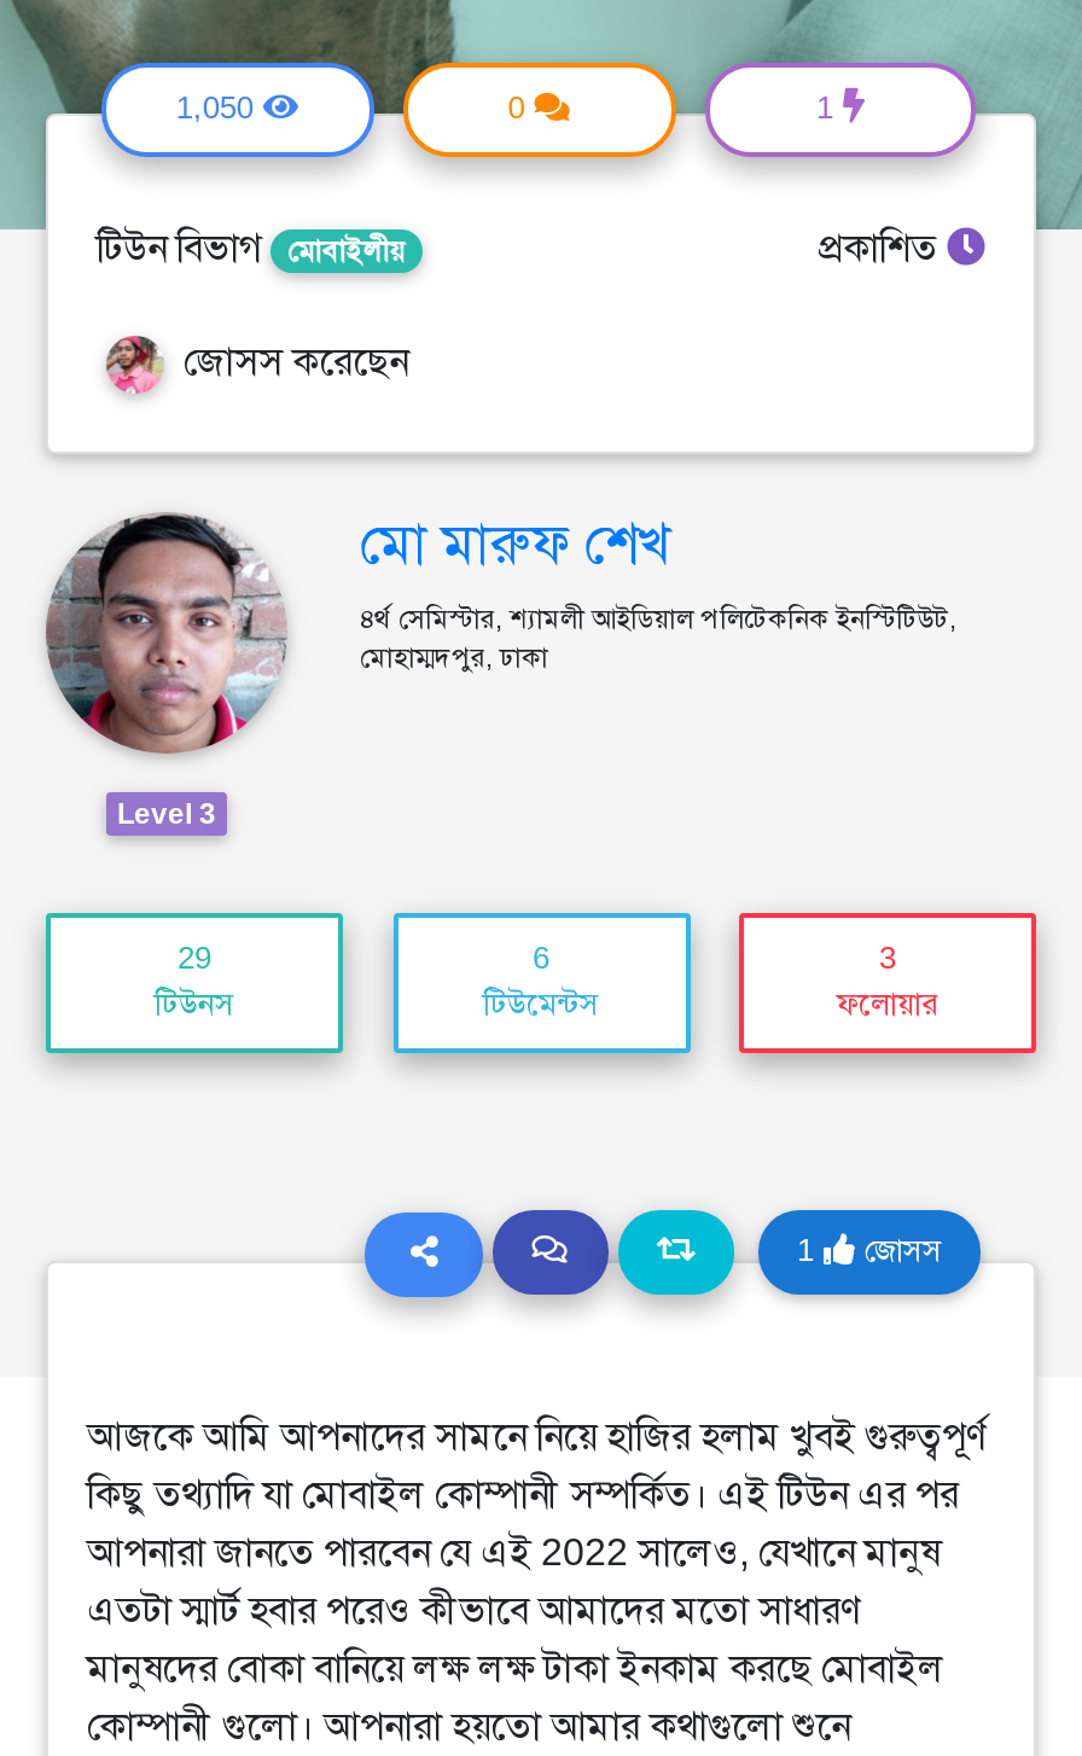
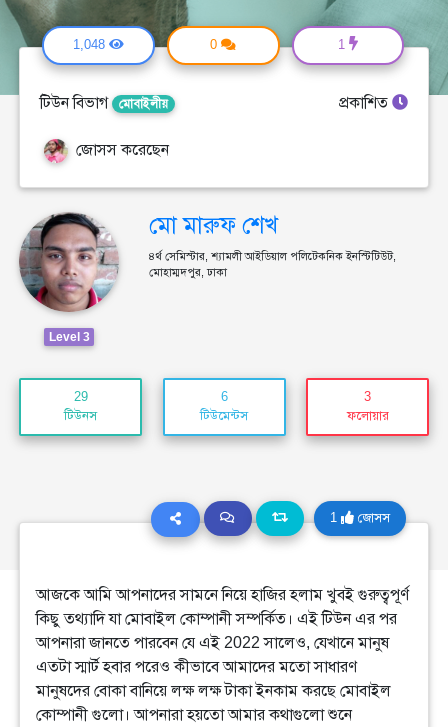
- 1,050
+ 1,048
